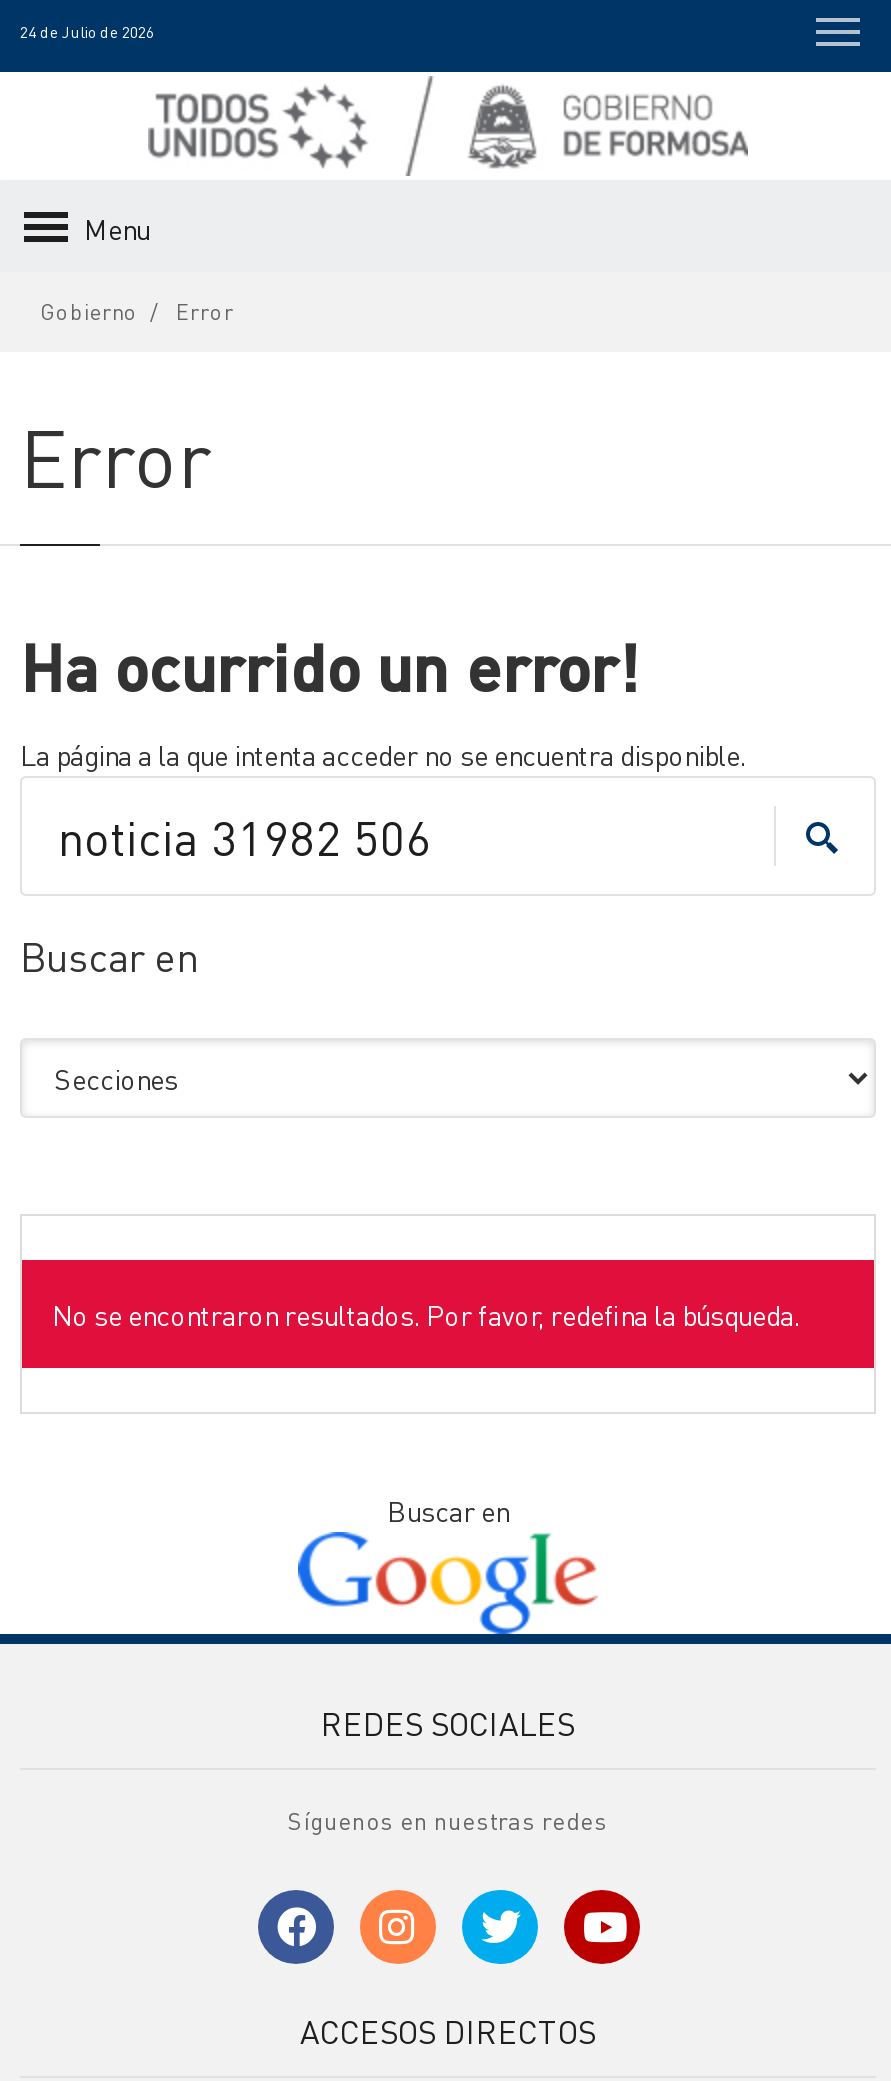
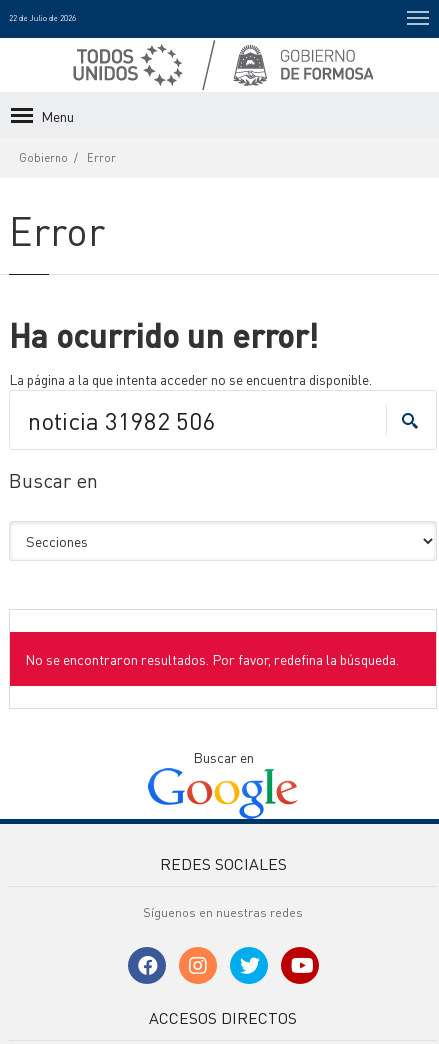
- 24 de Julio de 2026
+ 22 de Julio de 2026
